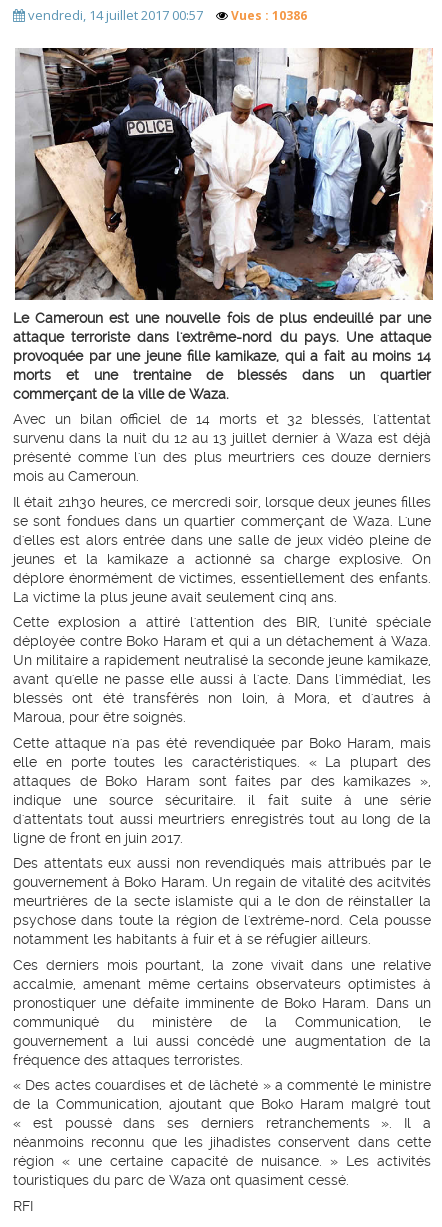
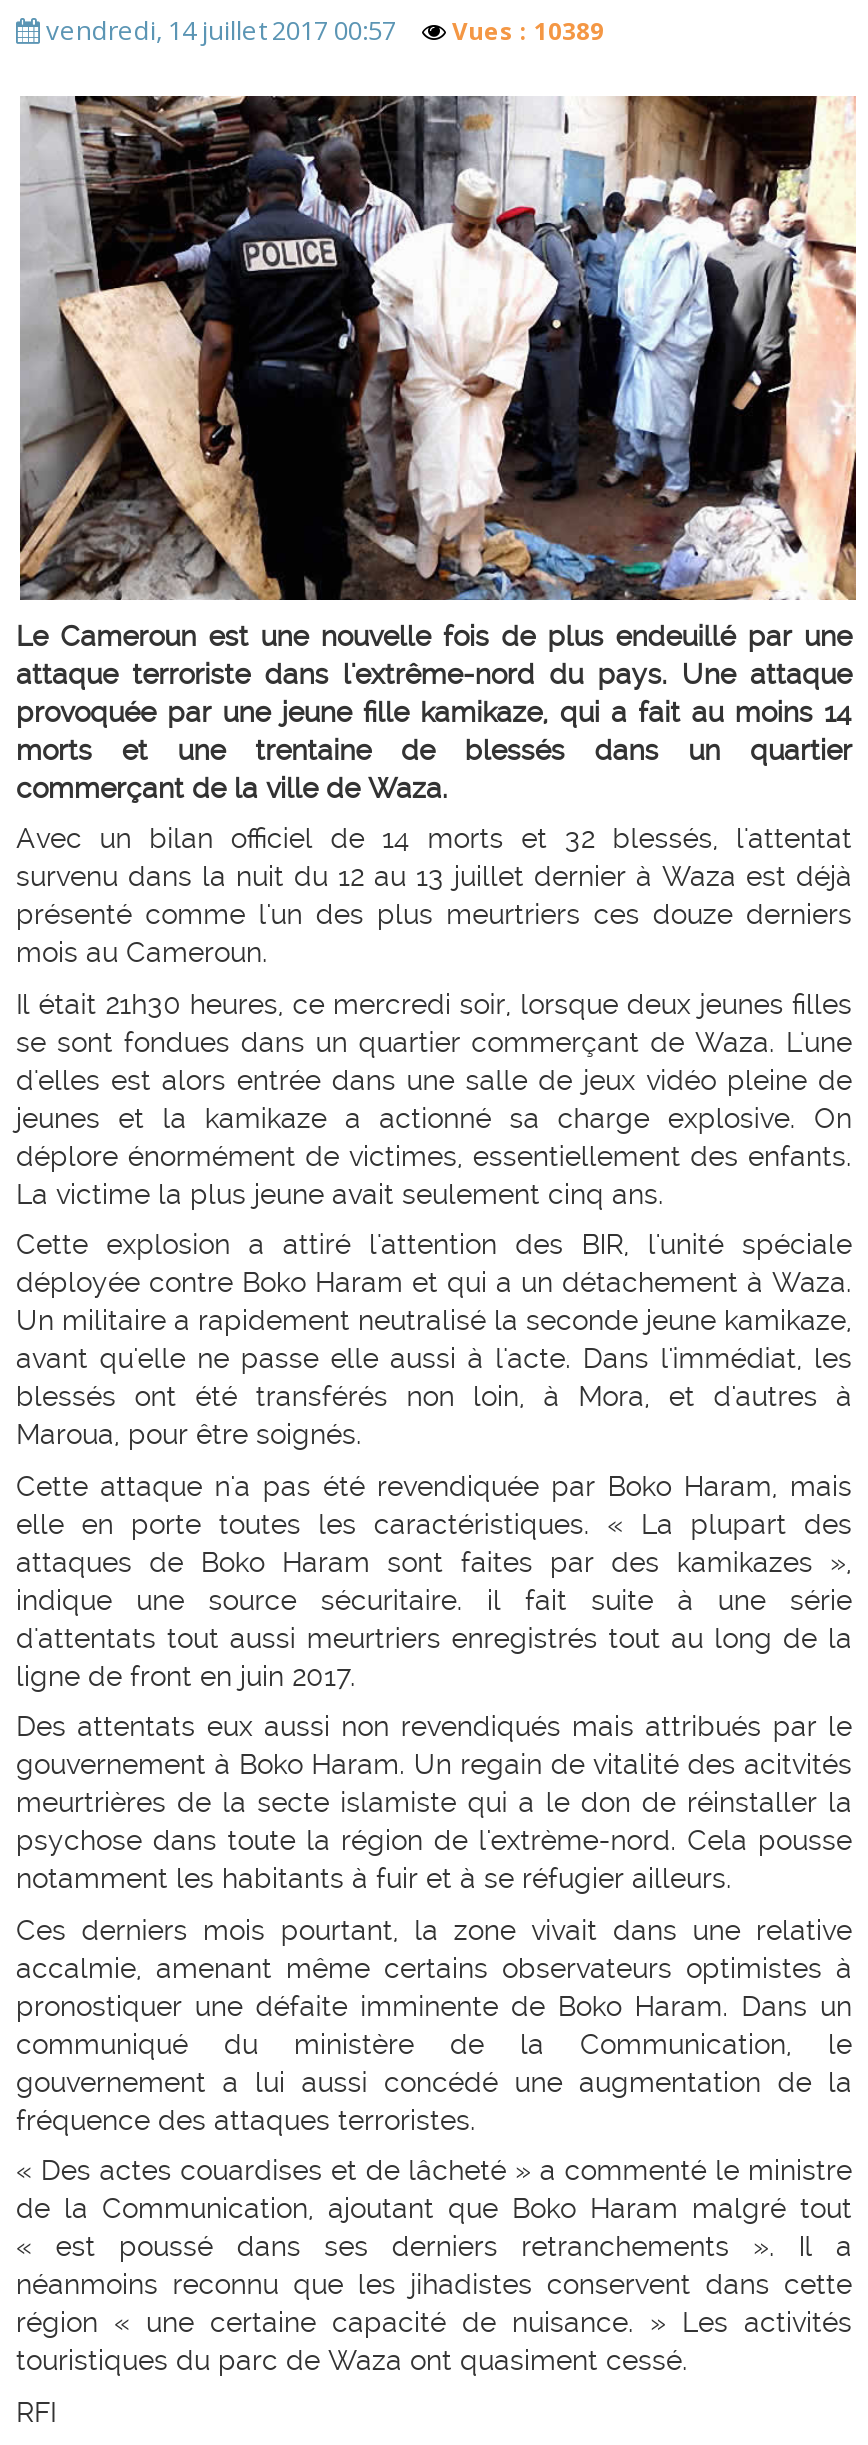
- vendredi, 14 juillet 2017 00:57 Vues : 10386
+ vendredi, 14 juillet 2017 00:57 Vues : 10389
